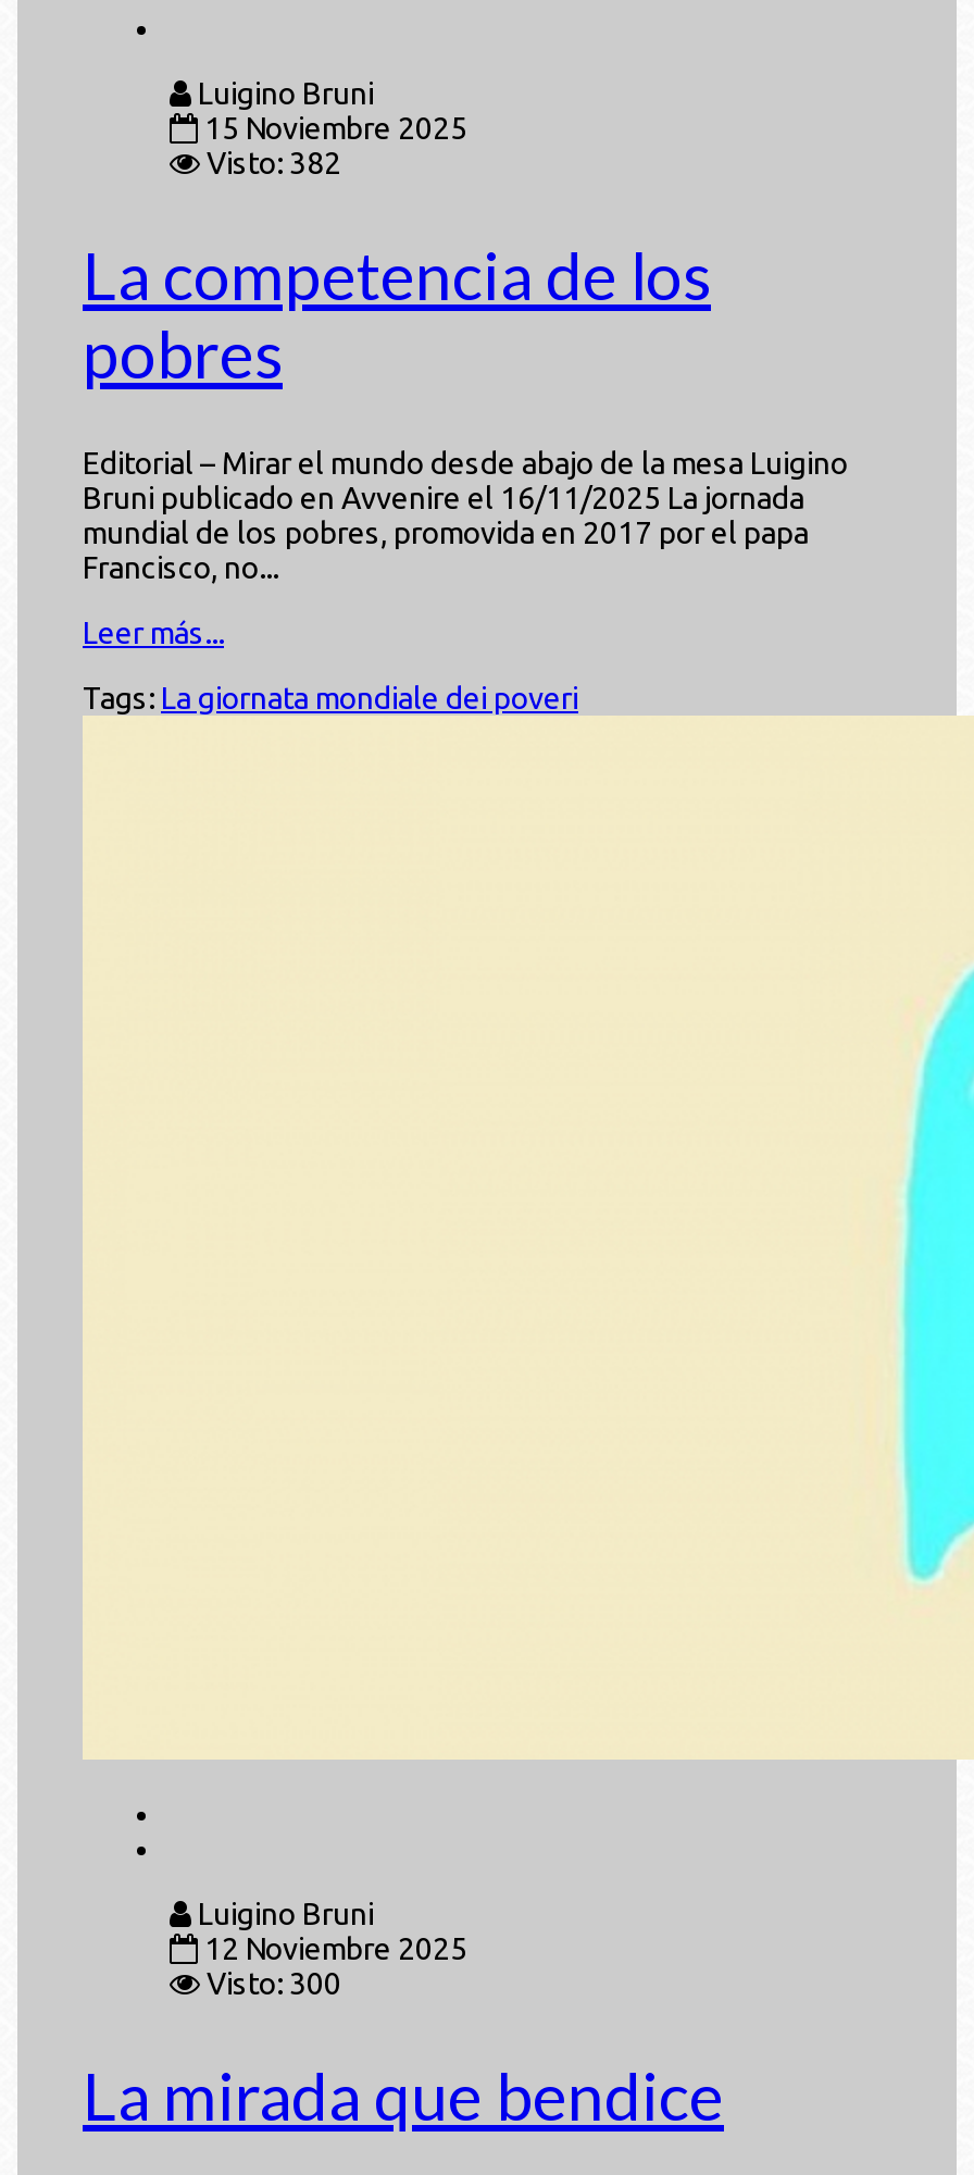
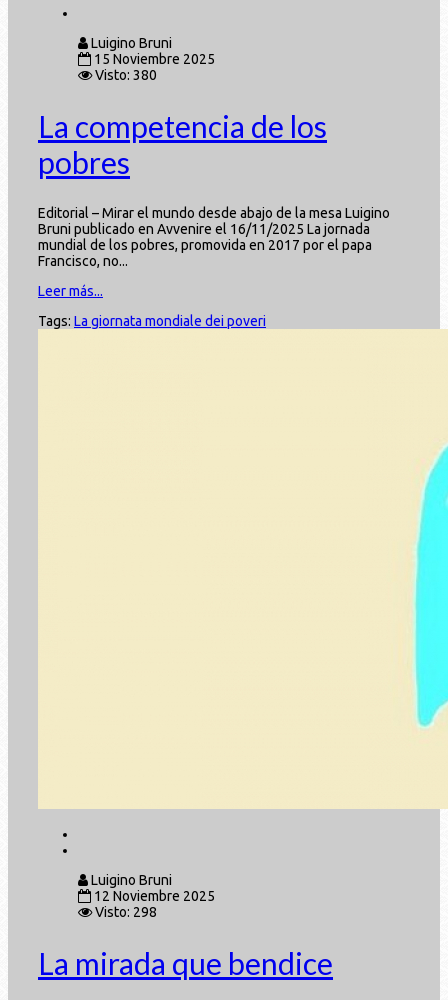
- Visto: 382
+ Visto: 380

- Visto: 300
+ Visto: 298
